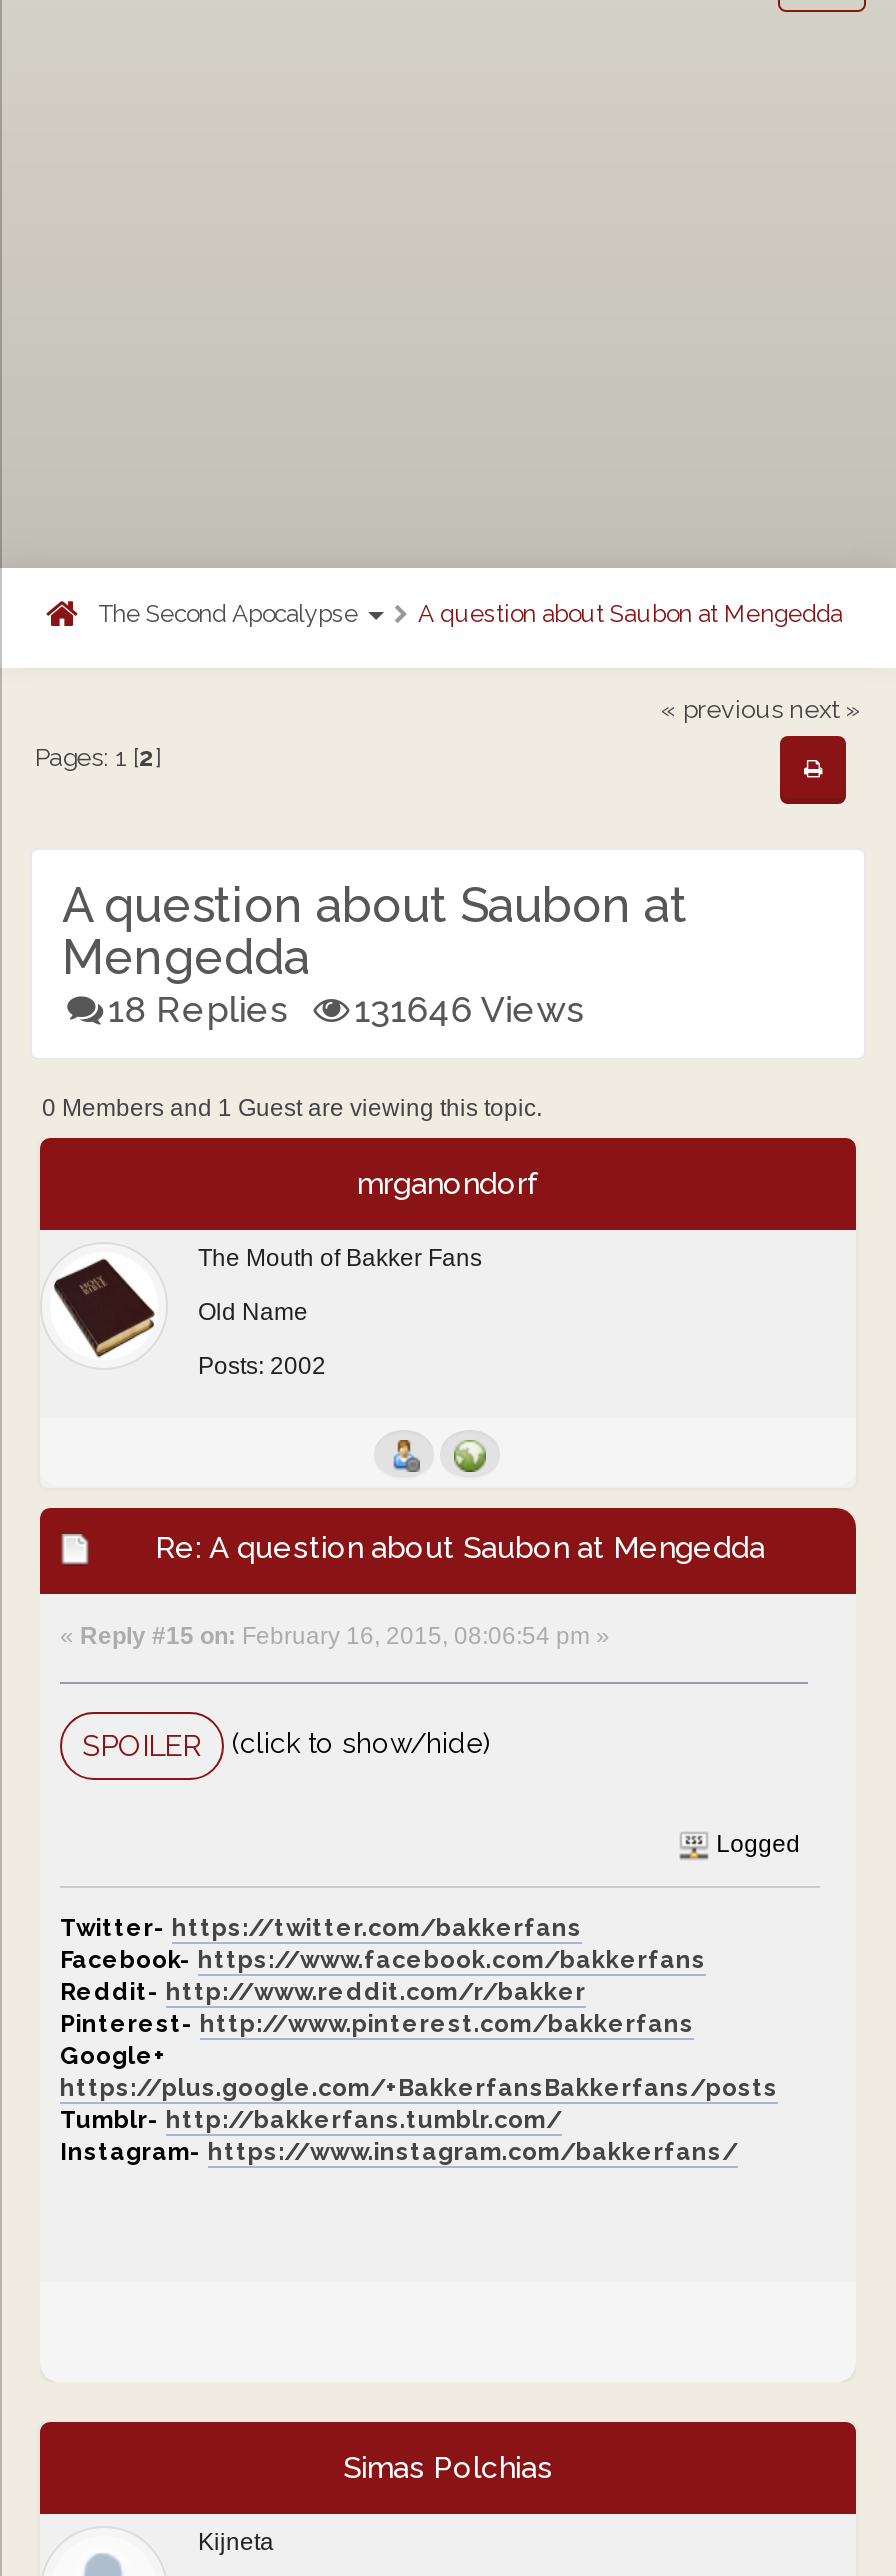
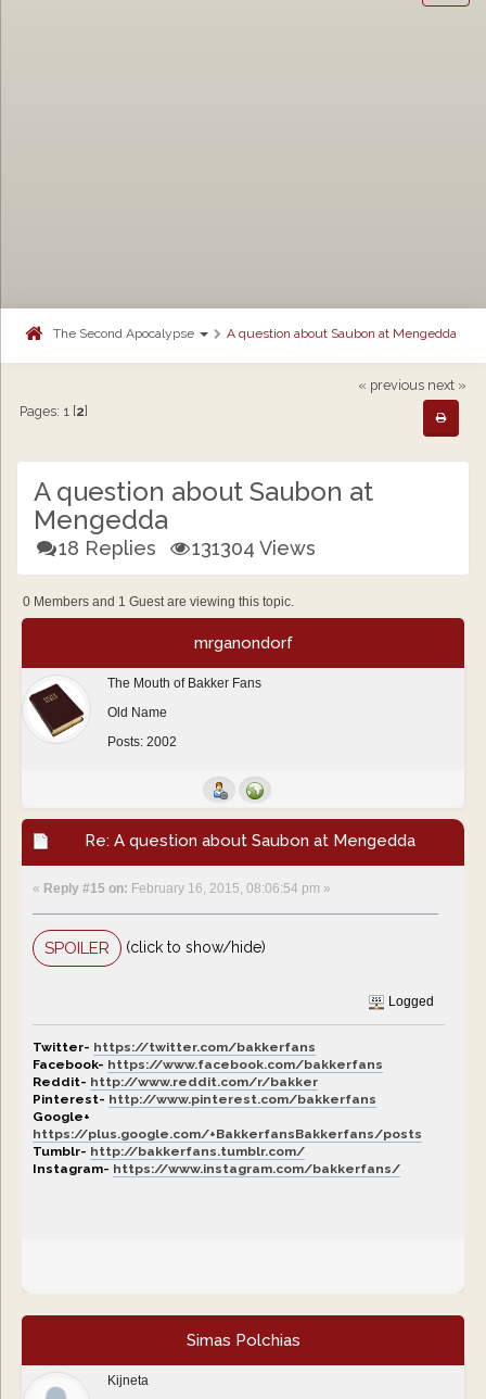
- 18 Replies 131646 Views
+ 18 Replies 131304 Views
